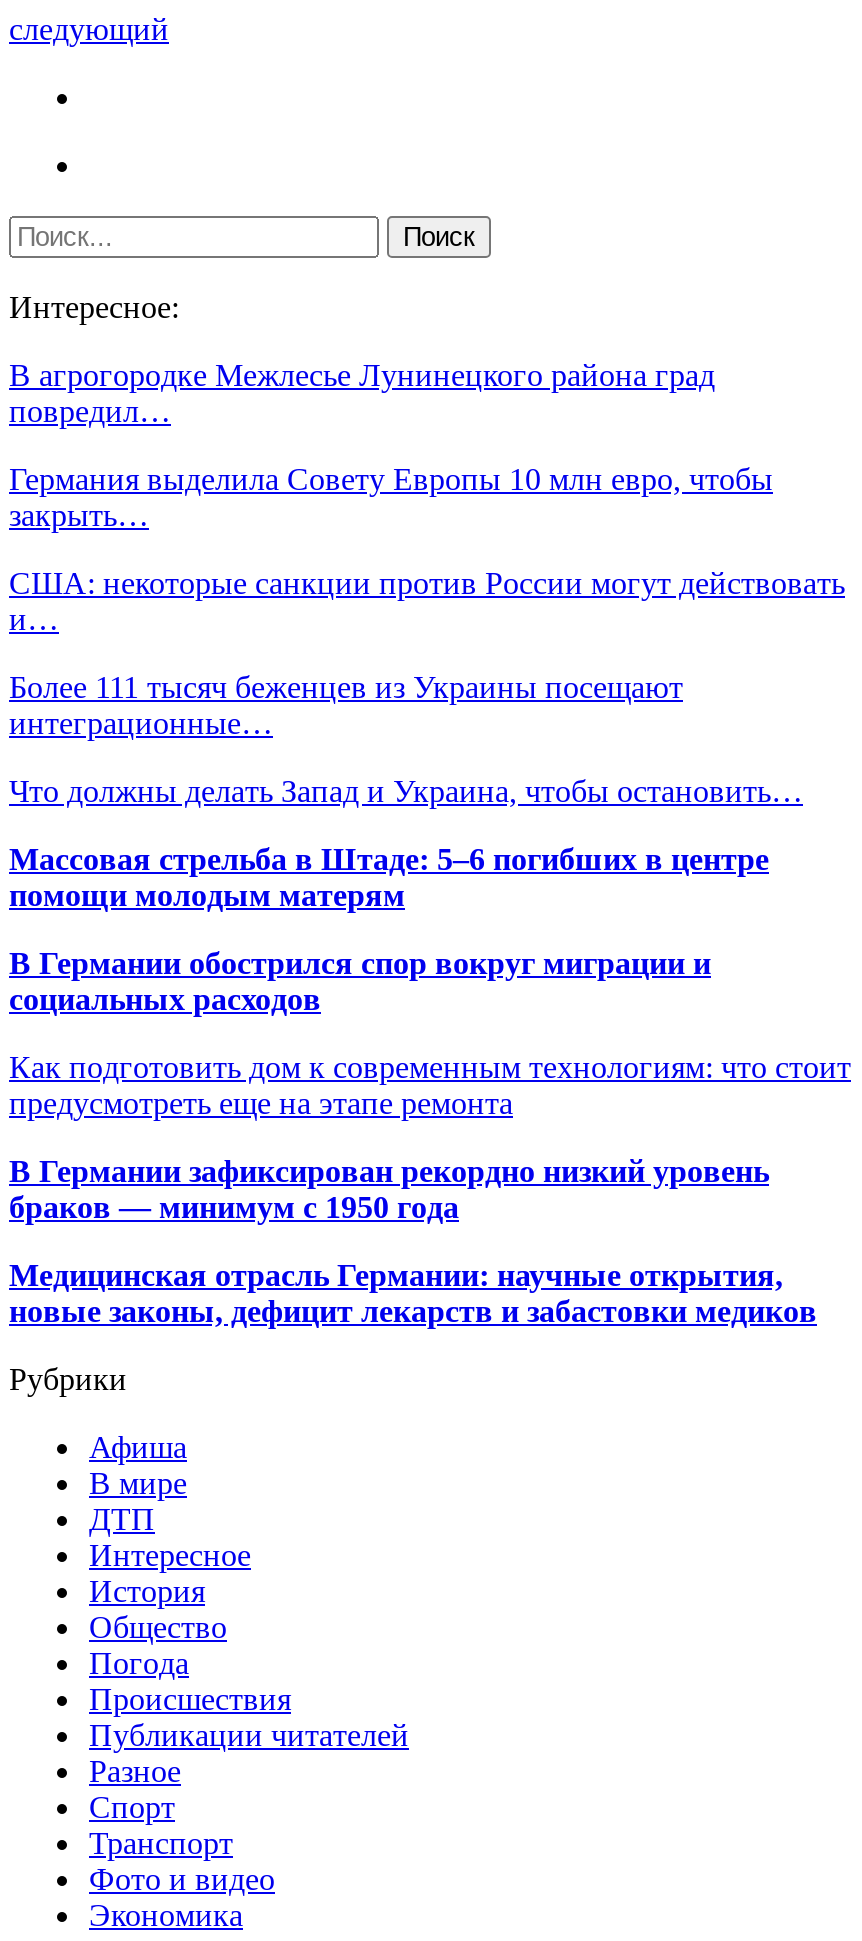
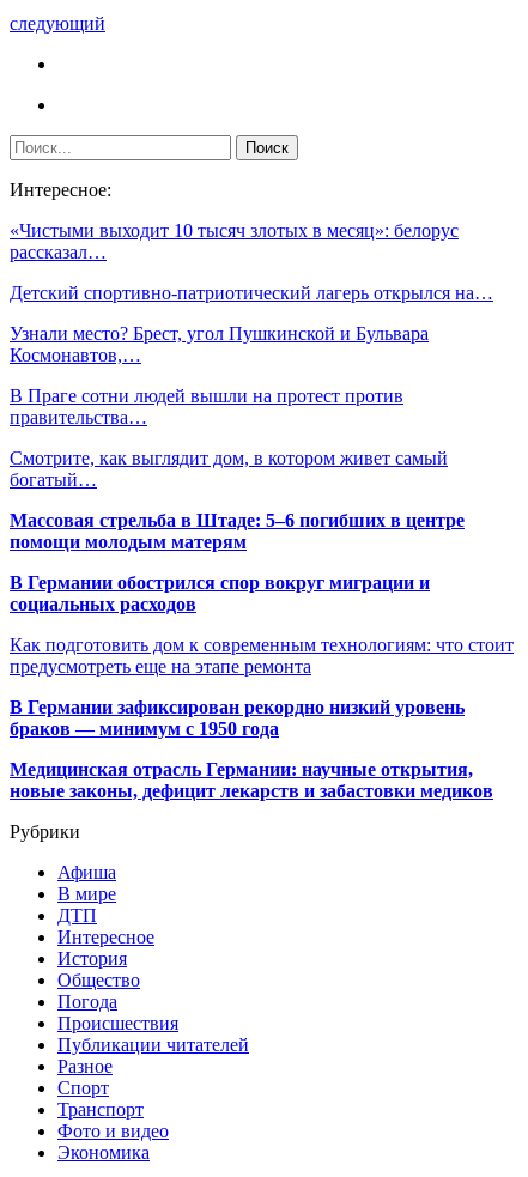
- В агрогородке Межлесье Лунинецкого района град
- повредил…
+ «Чистыми выходит 10 тысяч злотых в месяц»: белорус
+ рассказал…

- Германия выделила Совету Европы 10 млн евро, чтобы
- закрыть…
+ Детский спортивно-патриотический лагерь открылся на…

- США: некоторые санкции против России могут действовать
- и…
+ Узнали место? Брест, угол Пушкинской и Бульвара
+ Космонавтов,…

- Более 111 тысяч беженцев из Украины посещают
- интеграционные…
+ В Праге сотни людей вышли на протест против
+ правительства…

- Что должны делать Запад и Украина, чтобы остановить…
+ Смотрите, как выглядит дом, в котором живет самый
+ богатый…
